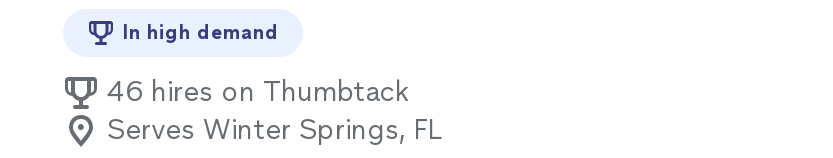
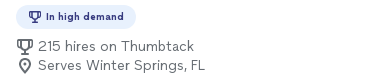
- 46 hires on Thumbtack
+ 215 hires on Thumbtack
